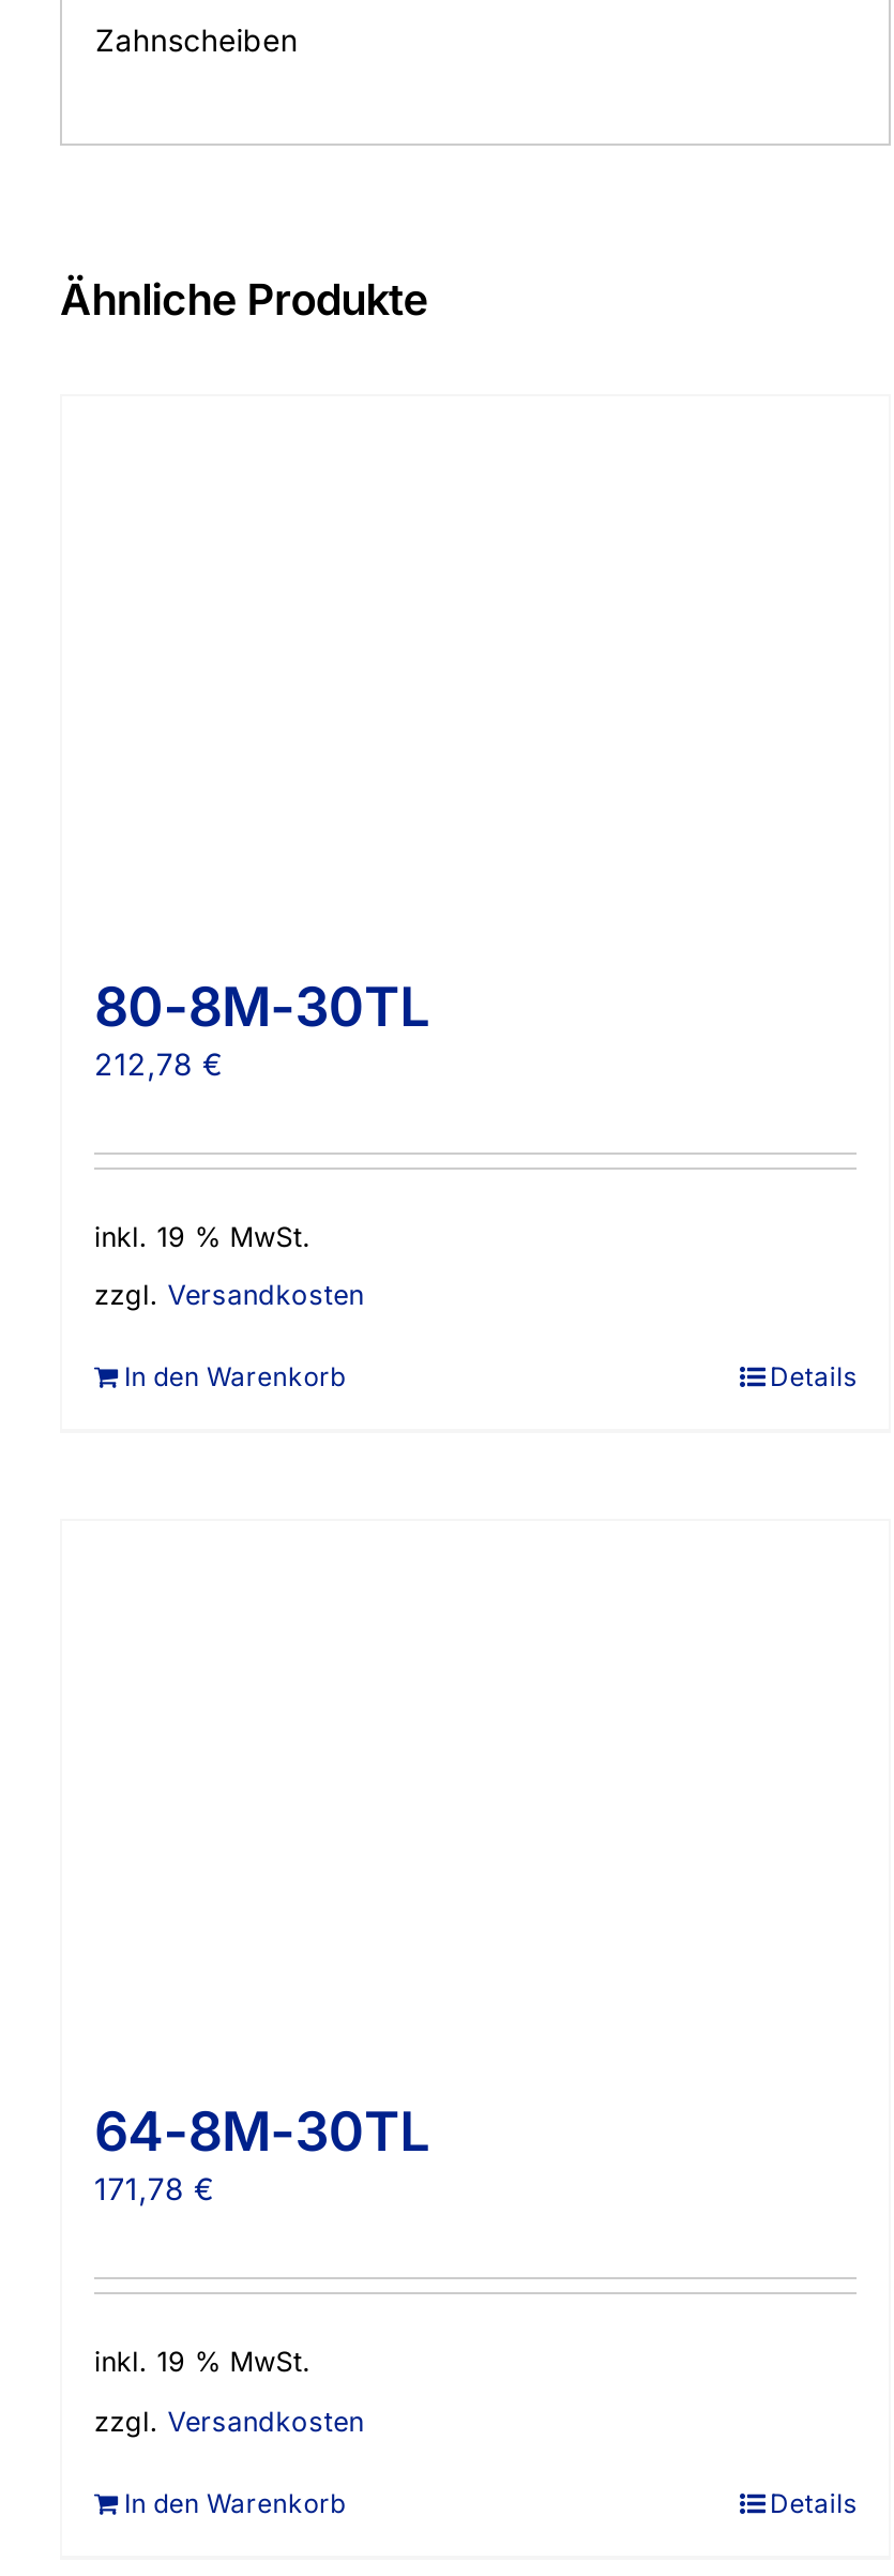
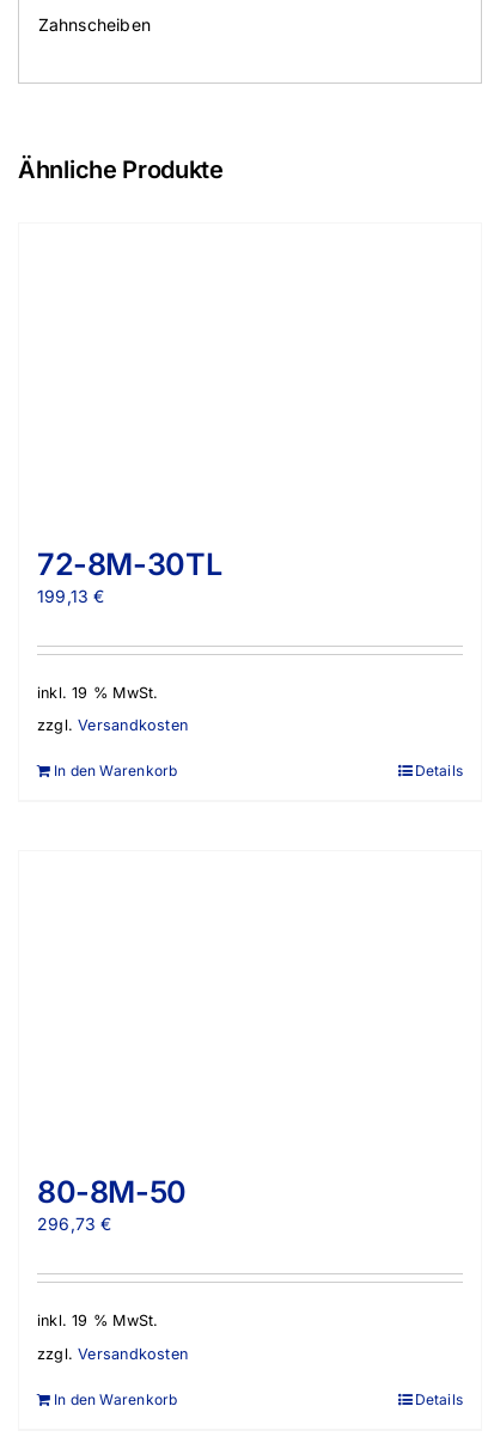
- 80-8M-30TL
- 212,78 €
+ 72-8M-30TL
+ 199,13 €

- 64-8M-30TL
- 171,78 €
+ 80-8M-50
+ 296,73 €
